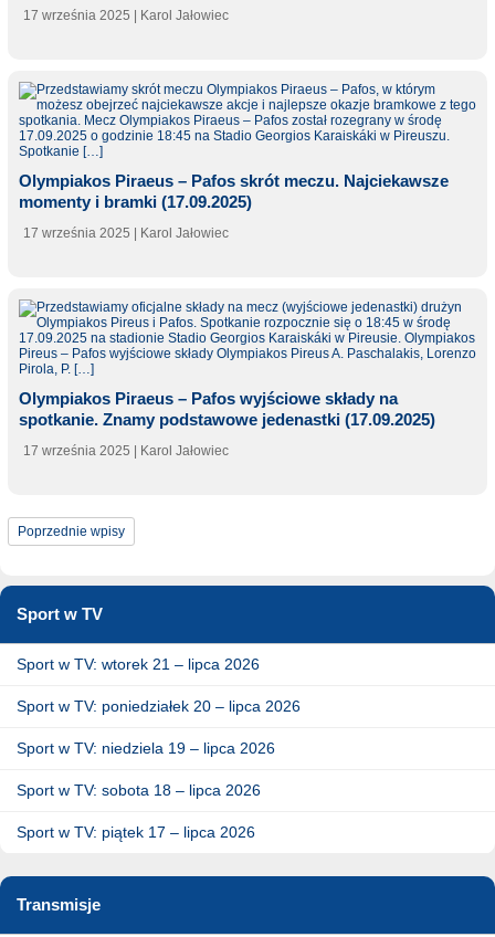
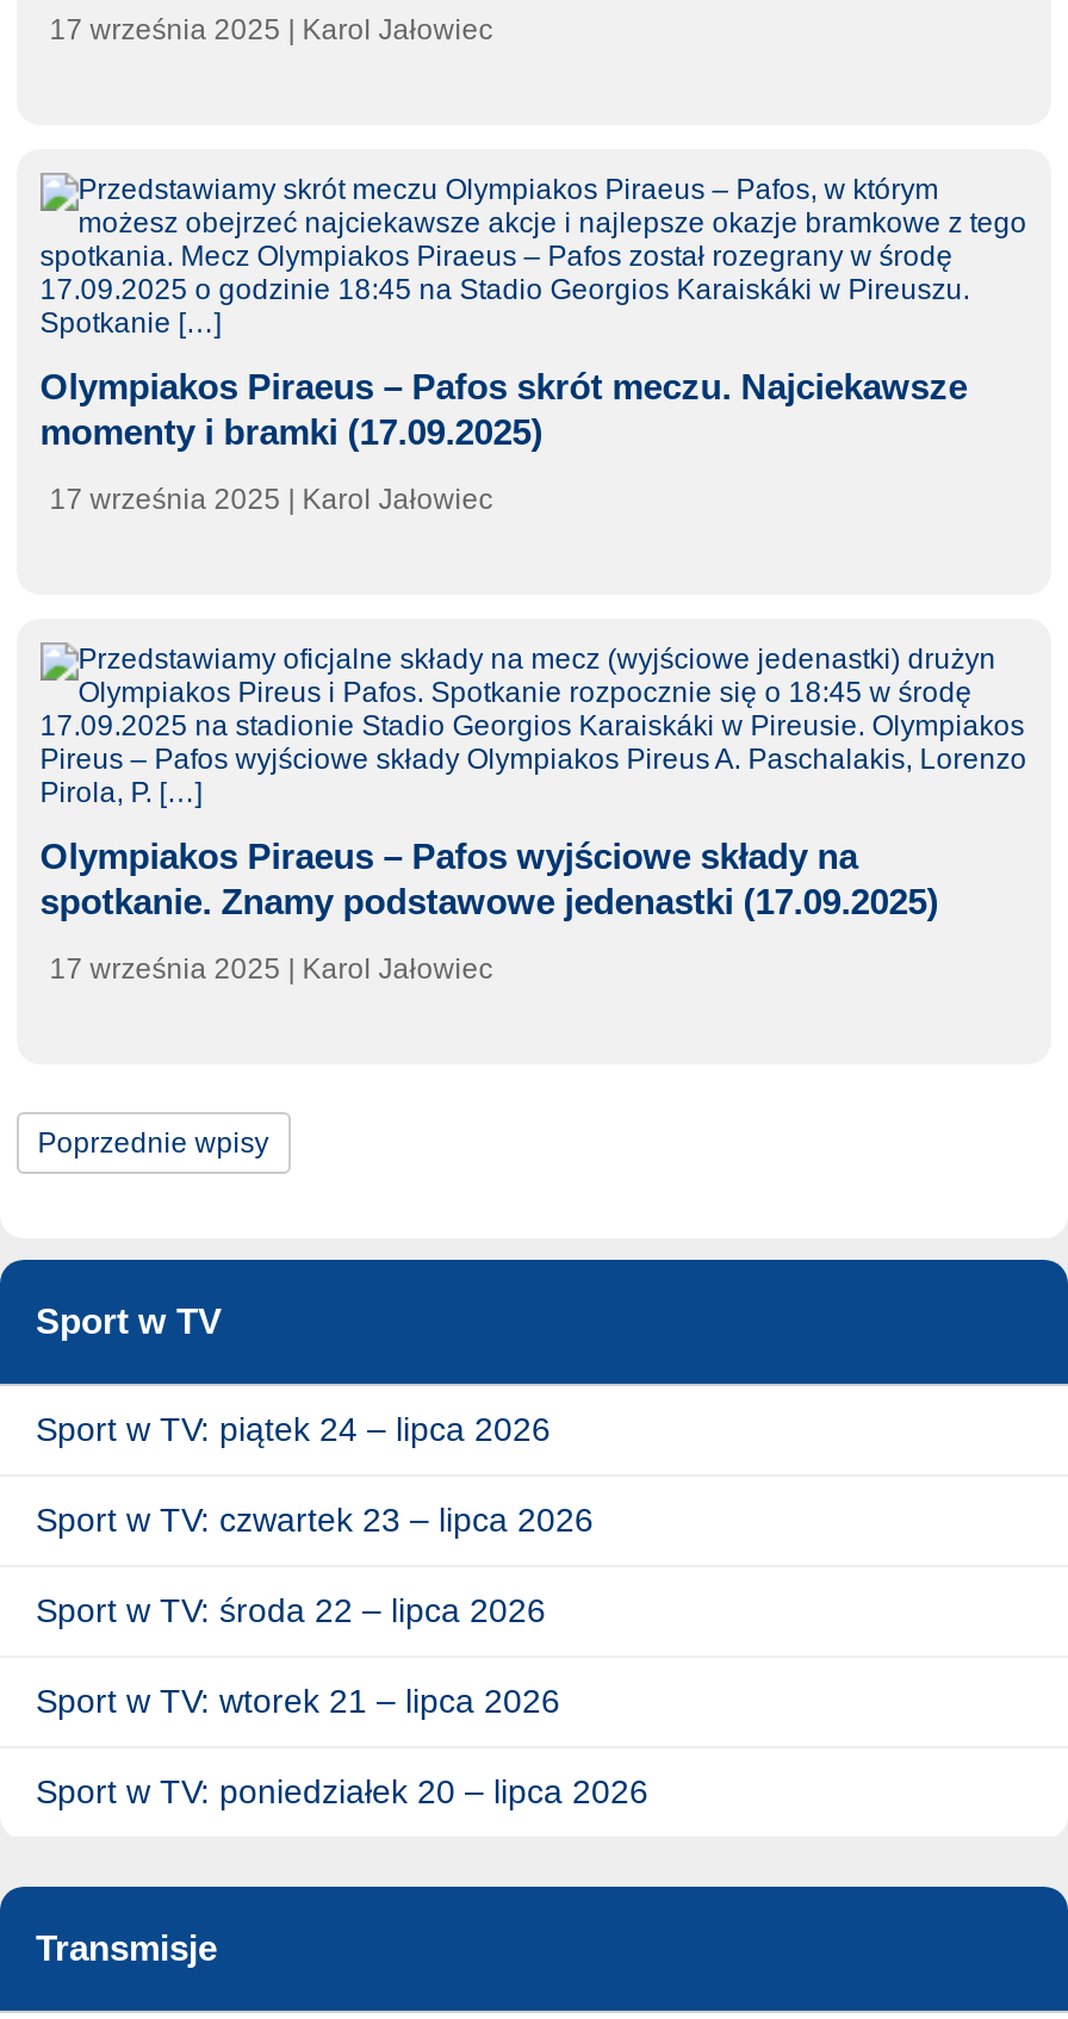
+ Sport w TV: piątek 24 – lipca 2026
+ Sport w TV: czwartek 23 – lipca 2026
+ Sport w TV: środa 22 – lipca 2026

moved down: Sport w TV: wtorek 21 – lipca 2026 | Sport w TV: poniedziałek 20 – lipca 2026

- Sport w TV: niedziela 19 – lipca 2026
- Sport w TV: sobota 18 – lipca 2026
- Sport w TV: piątek 17 – lipca 2026
